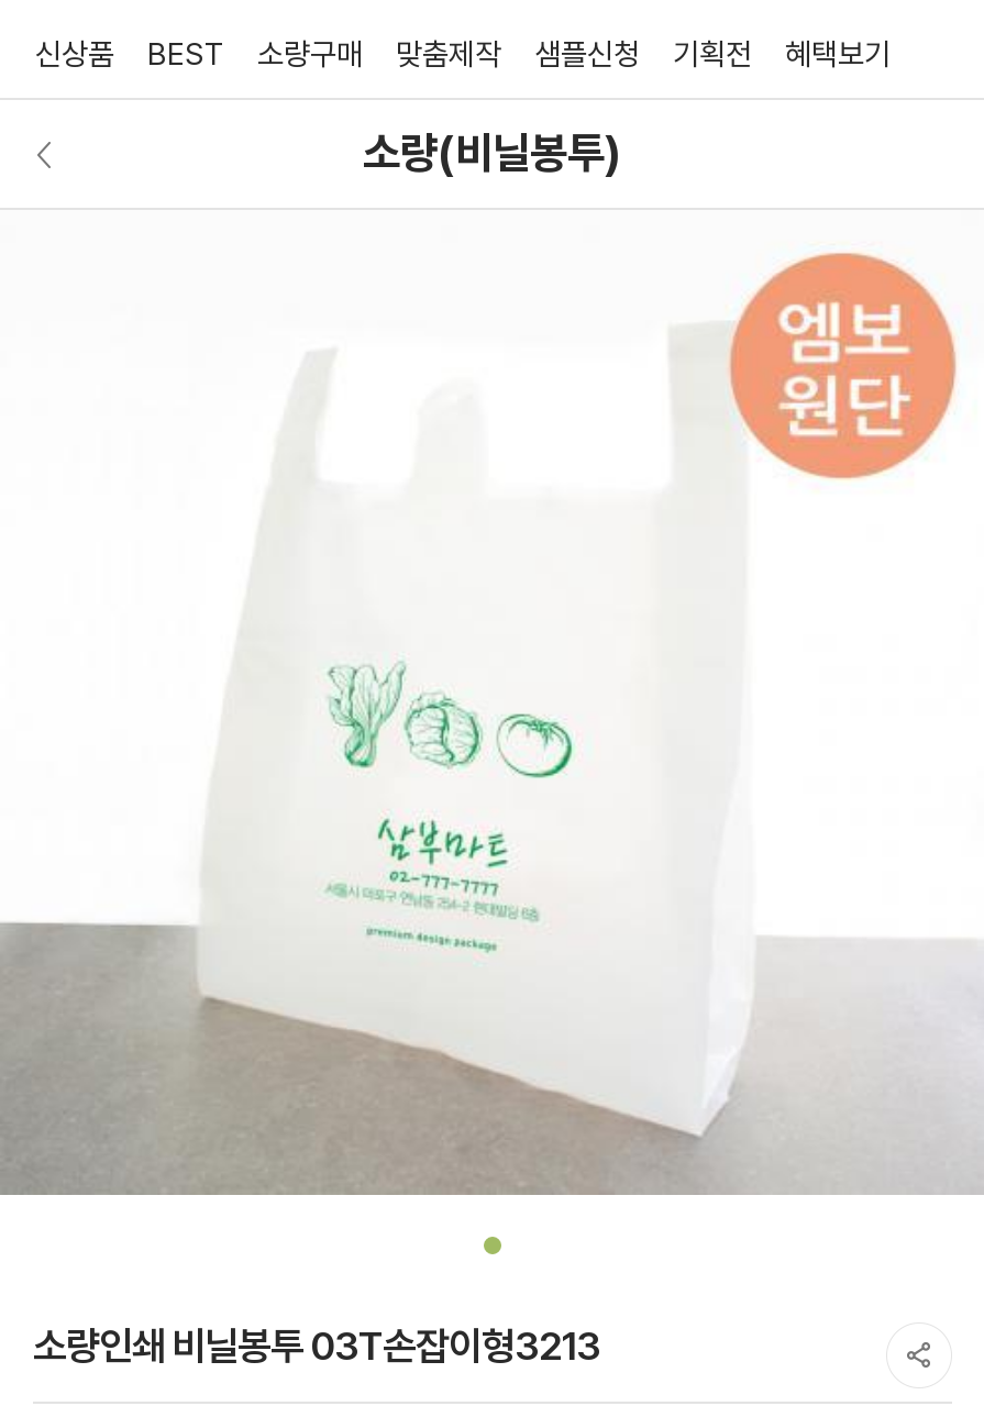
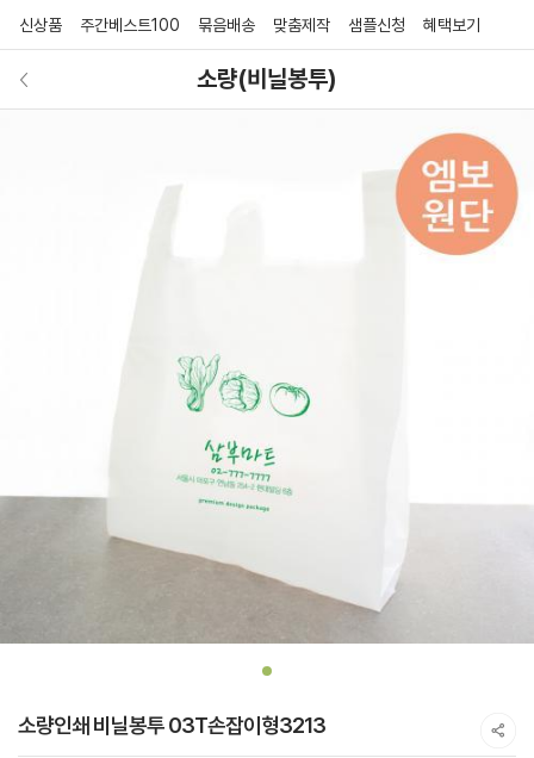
- BEST
- 소량구매
+ 주간베스트100
+ 묶음배송

- 기획전
